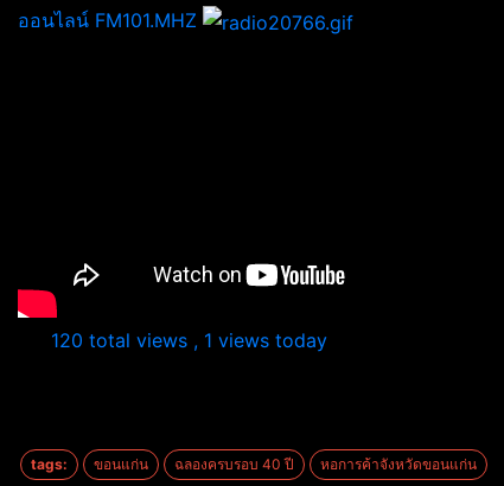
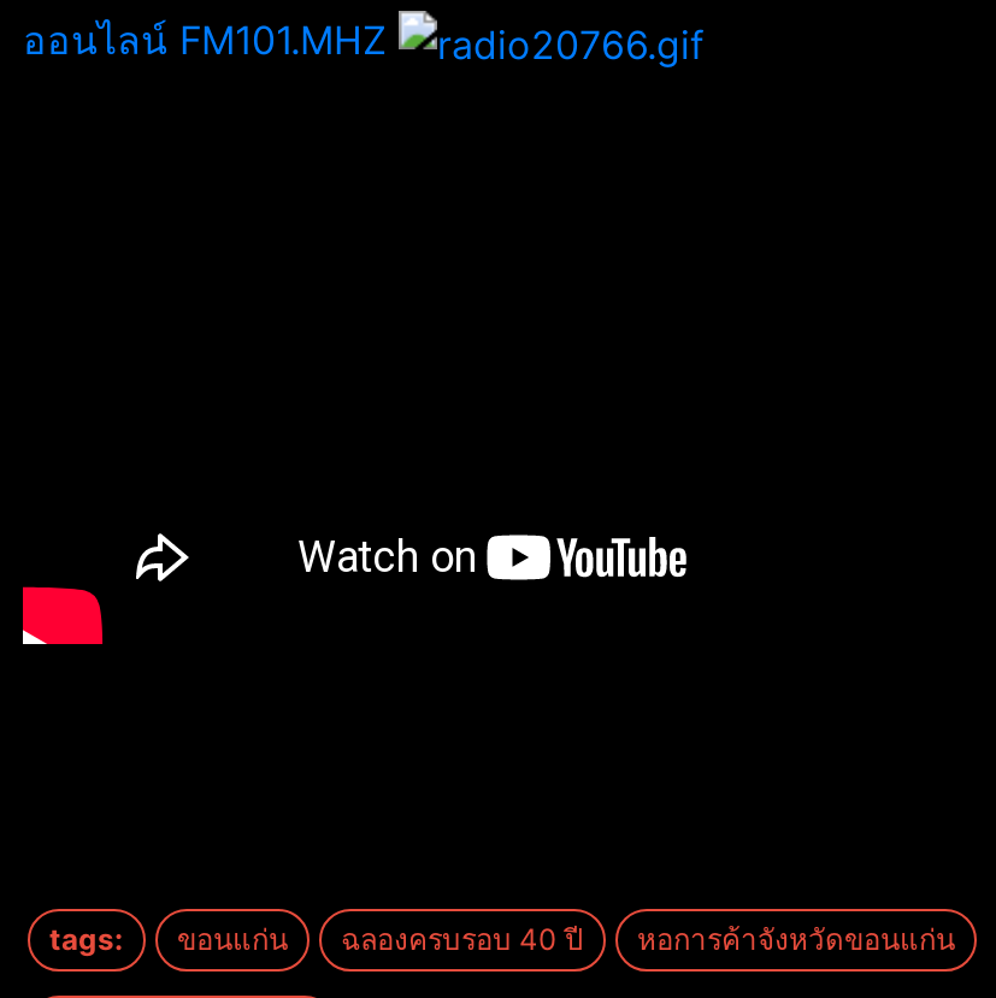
- 120 total views, 1 views today
